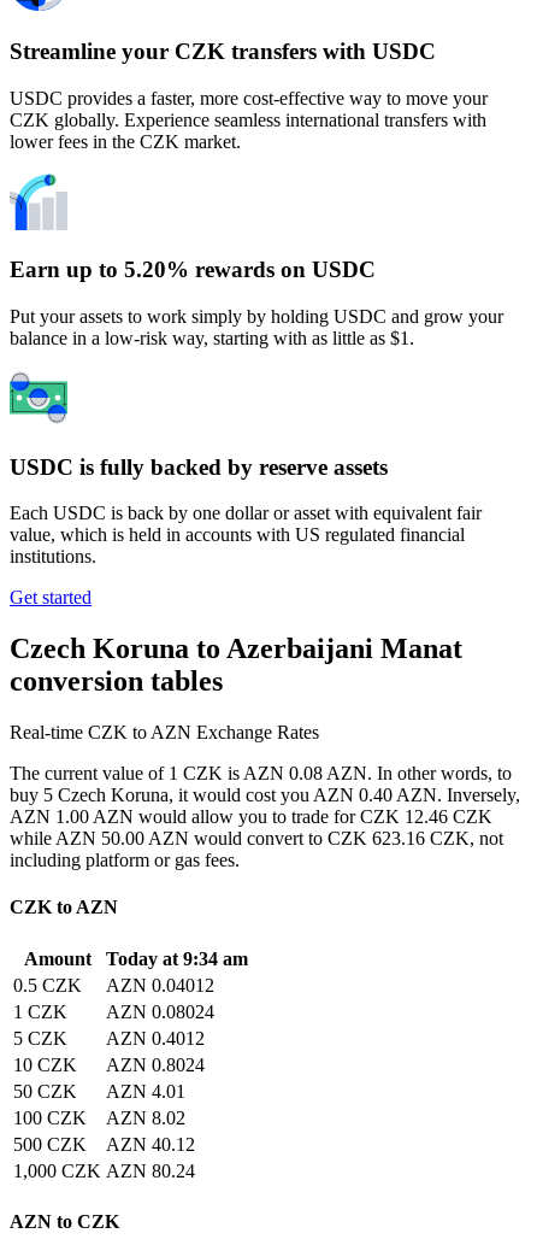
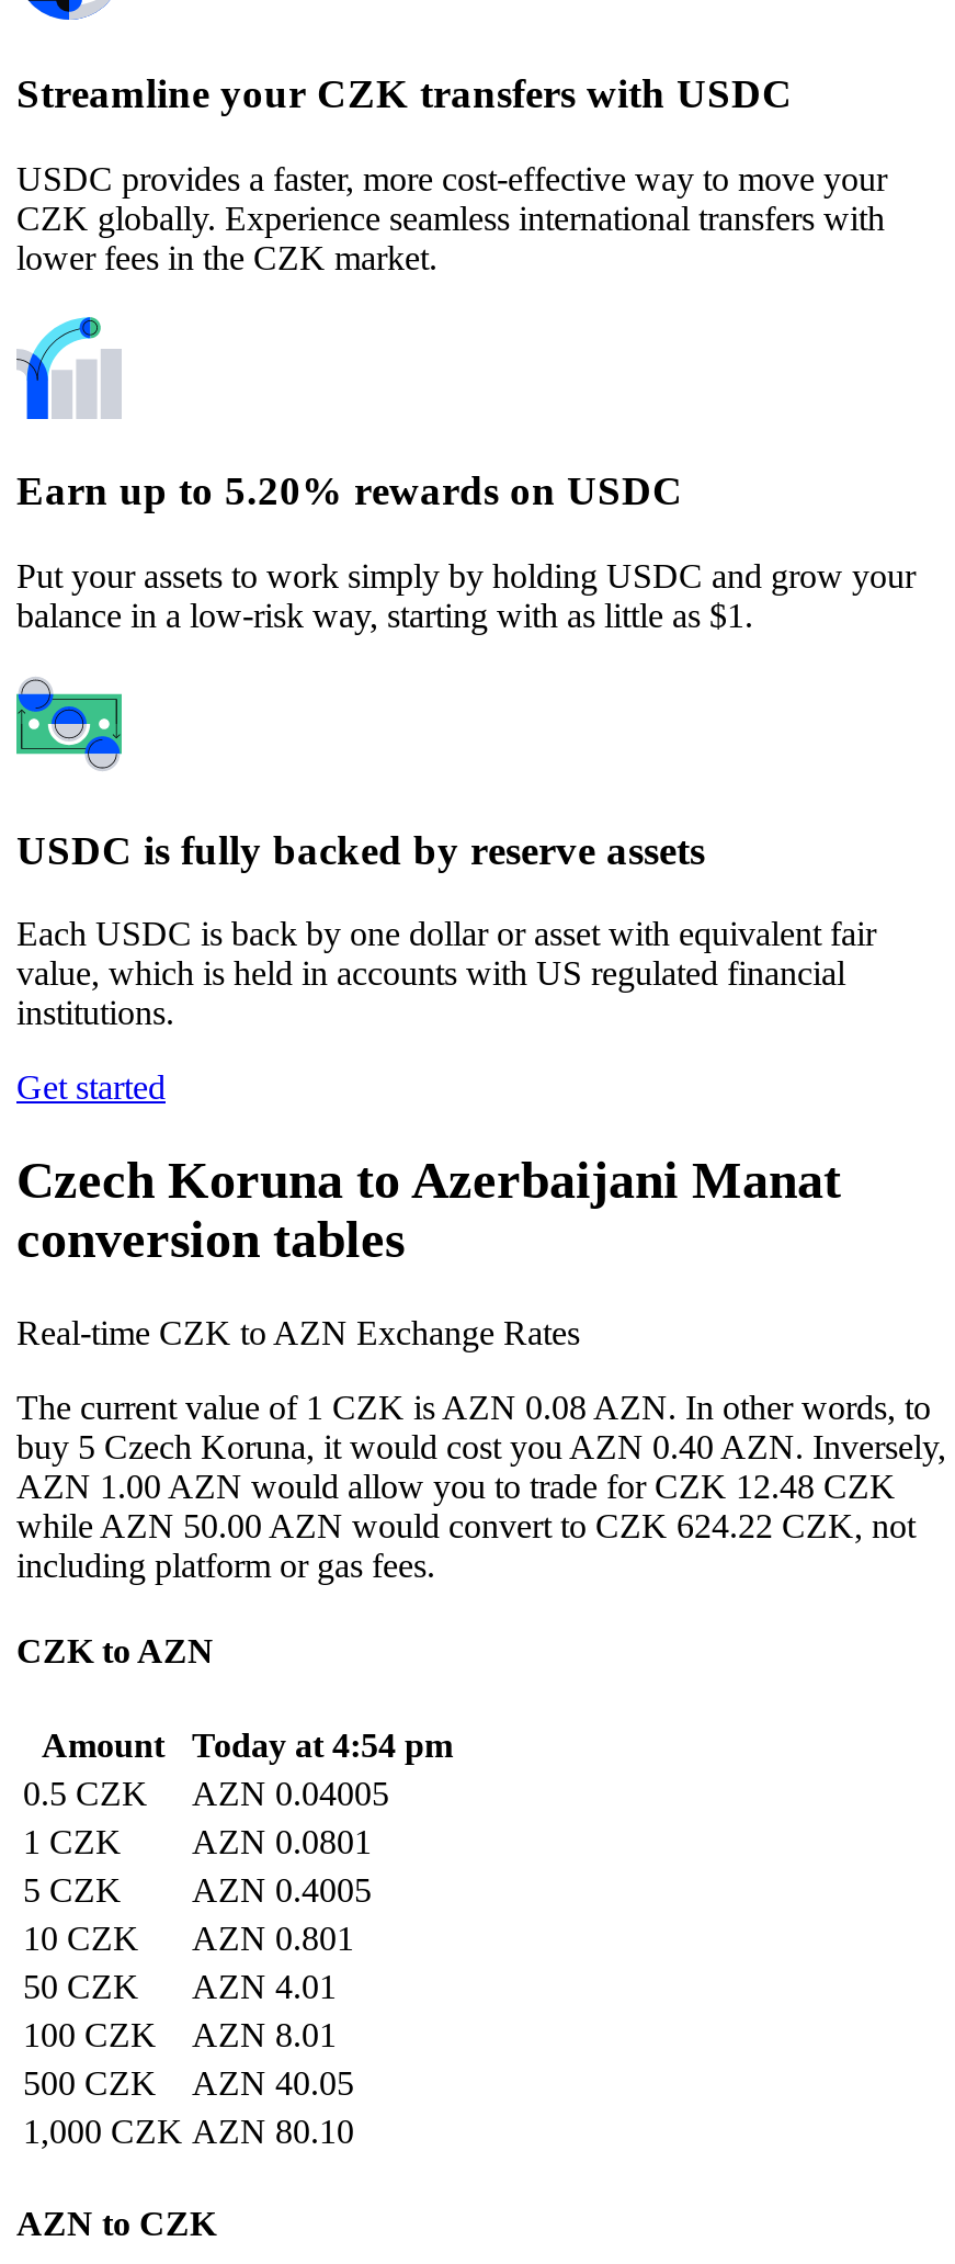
- AZN 1.00 AZN would allow you to trade for CZK 12.46 CZK
+ AZN 1.00 AZN would allow you to trade for CZK 12.48 CZK

- while AZN 50.00 AZN would convert to CZK 623.16 CZK, not
+ while AZN 50.00 AZN would convert to CZK 624.22 CZK, not

- Amount Today at 9:34 am
+ Amount Today at 4:54 pm

- 0.5 CZK AZN 0.04012
+ 0.5 CZK AZN 0.04005

- 1 CZK AZN 0.08024
+ 1 CZK AZN 0.0801

- 5 CZK AZN 0.4012
+ 5 CZK AZN 0.4005

- 10 CZK AZN 0.8024
+ 10 CZK AZN 0.801

- 100 CZK AZN 8.02
+ 100 CZK AZN 8.01

- 500 CZK AZN 40.12
+ 500 CZK AZN 40.05

- 1,000 CZK AZN 80.24
+ 1,000 CZK AZN 80.10
